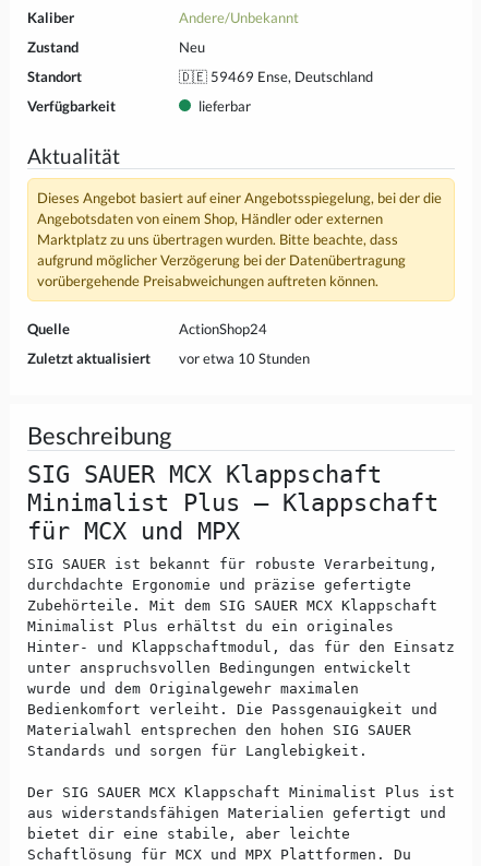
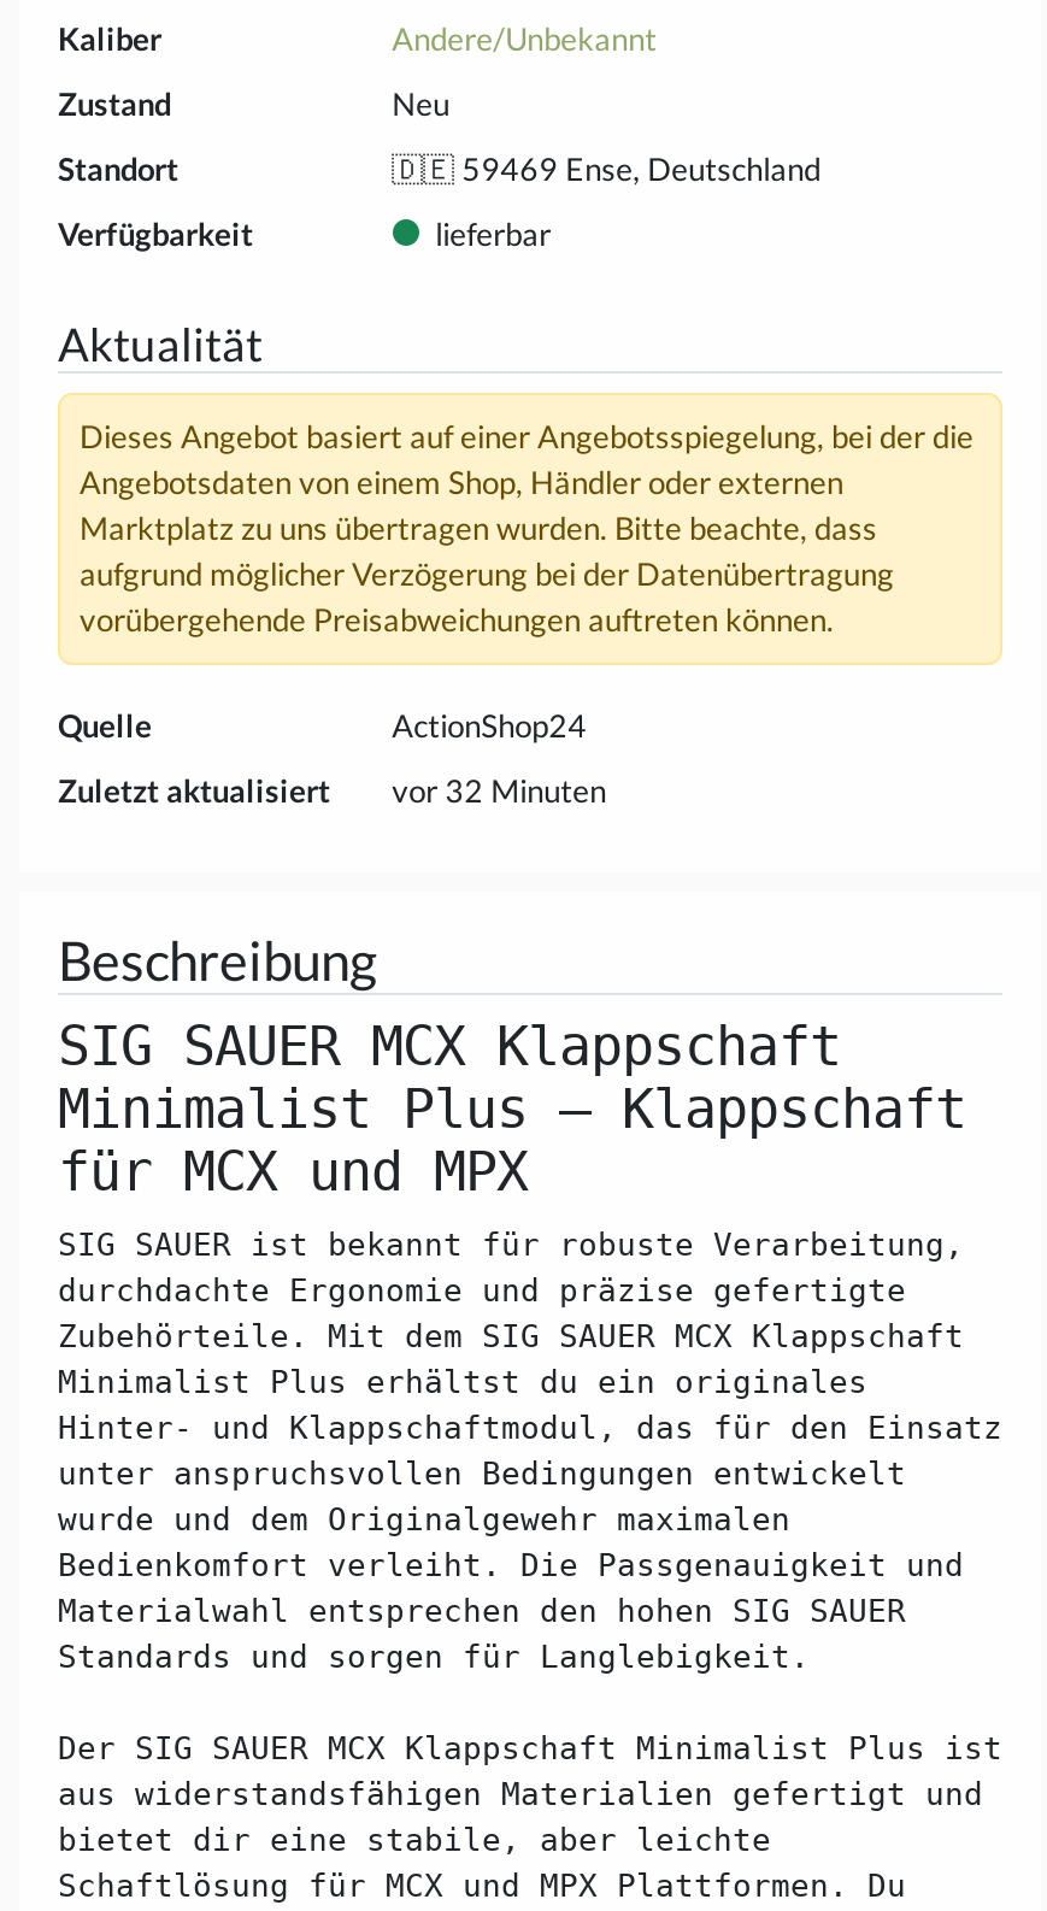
- vor etwa 10 Stunden
+ vor 32 Minuten
